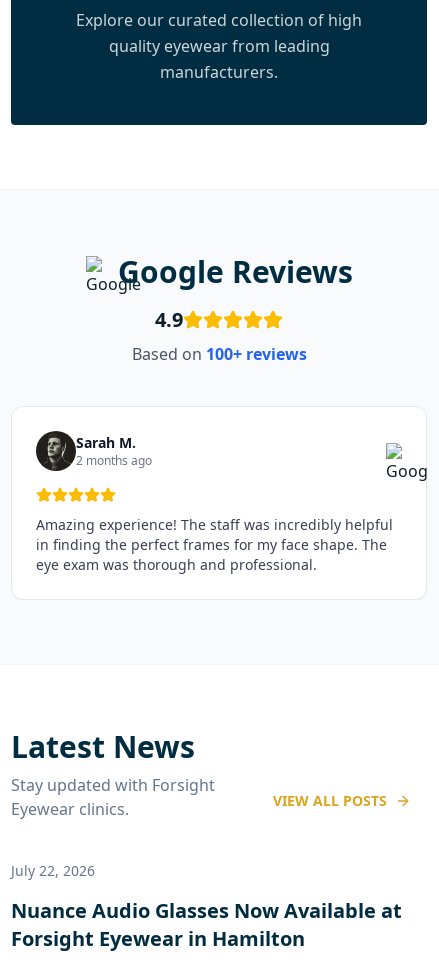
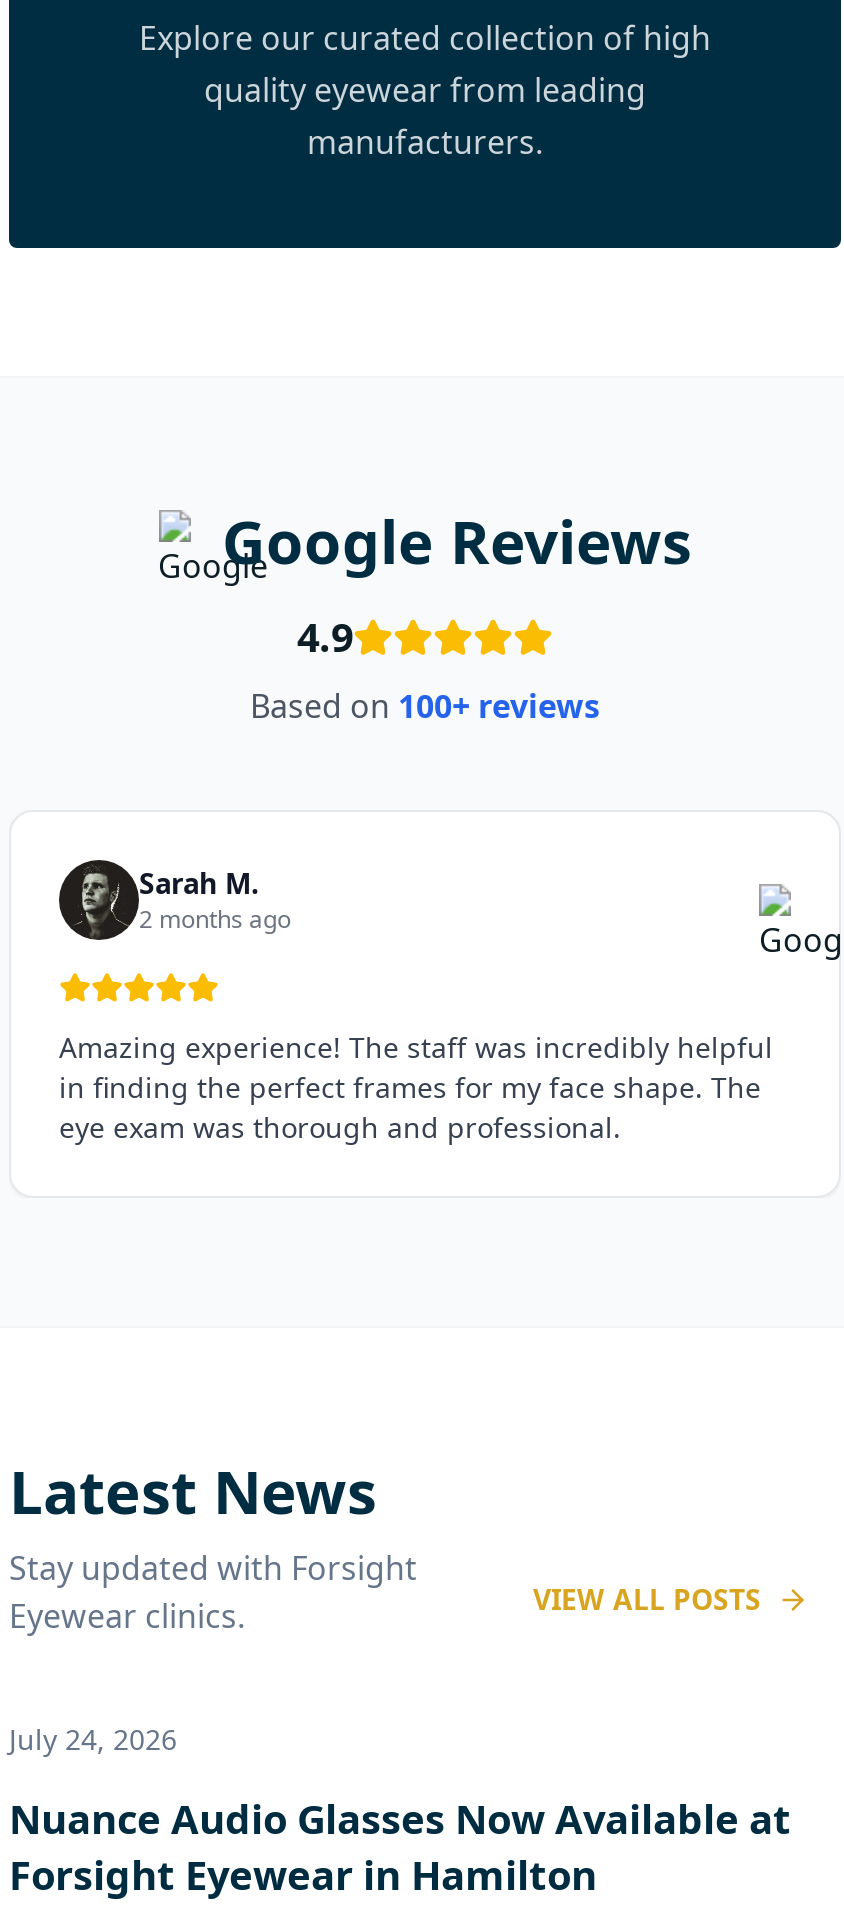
- July 22, 2026
+ July 24, 2026
